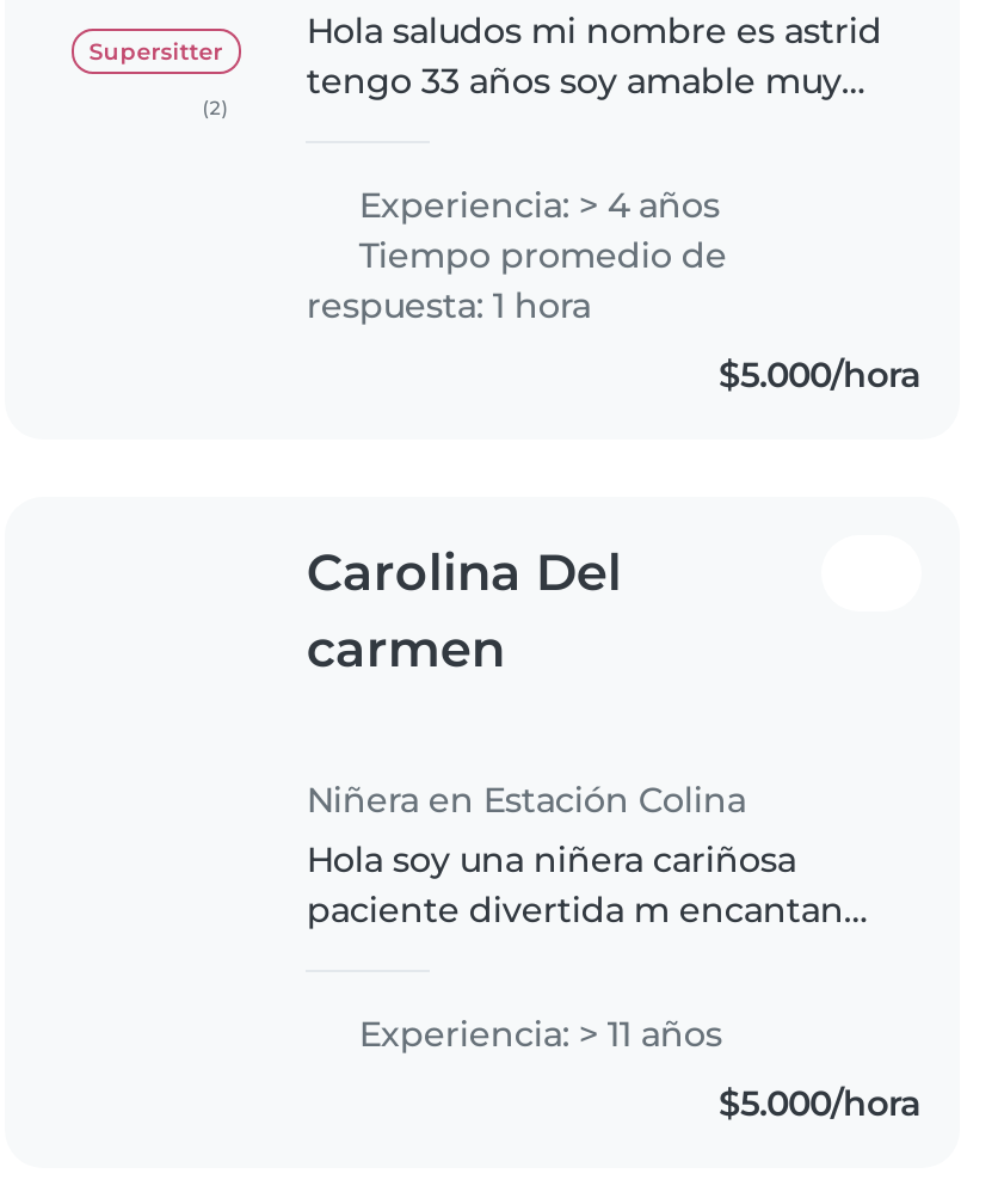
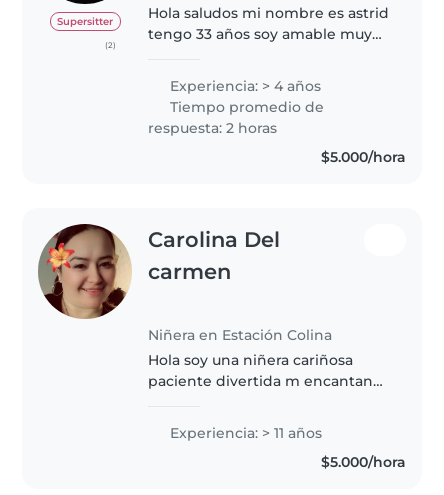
- respuesta: 1 hora
+ respuesta: 2 horas

+ [image]
